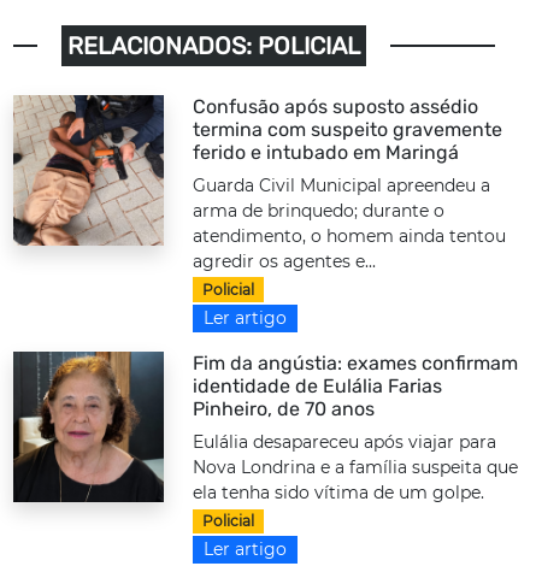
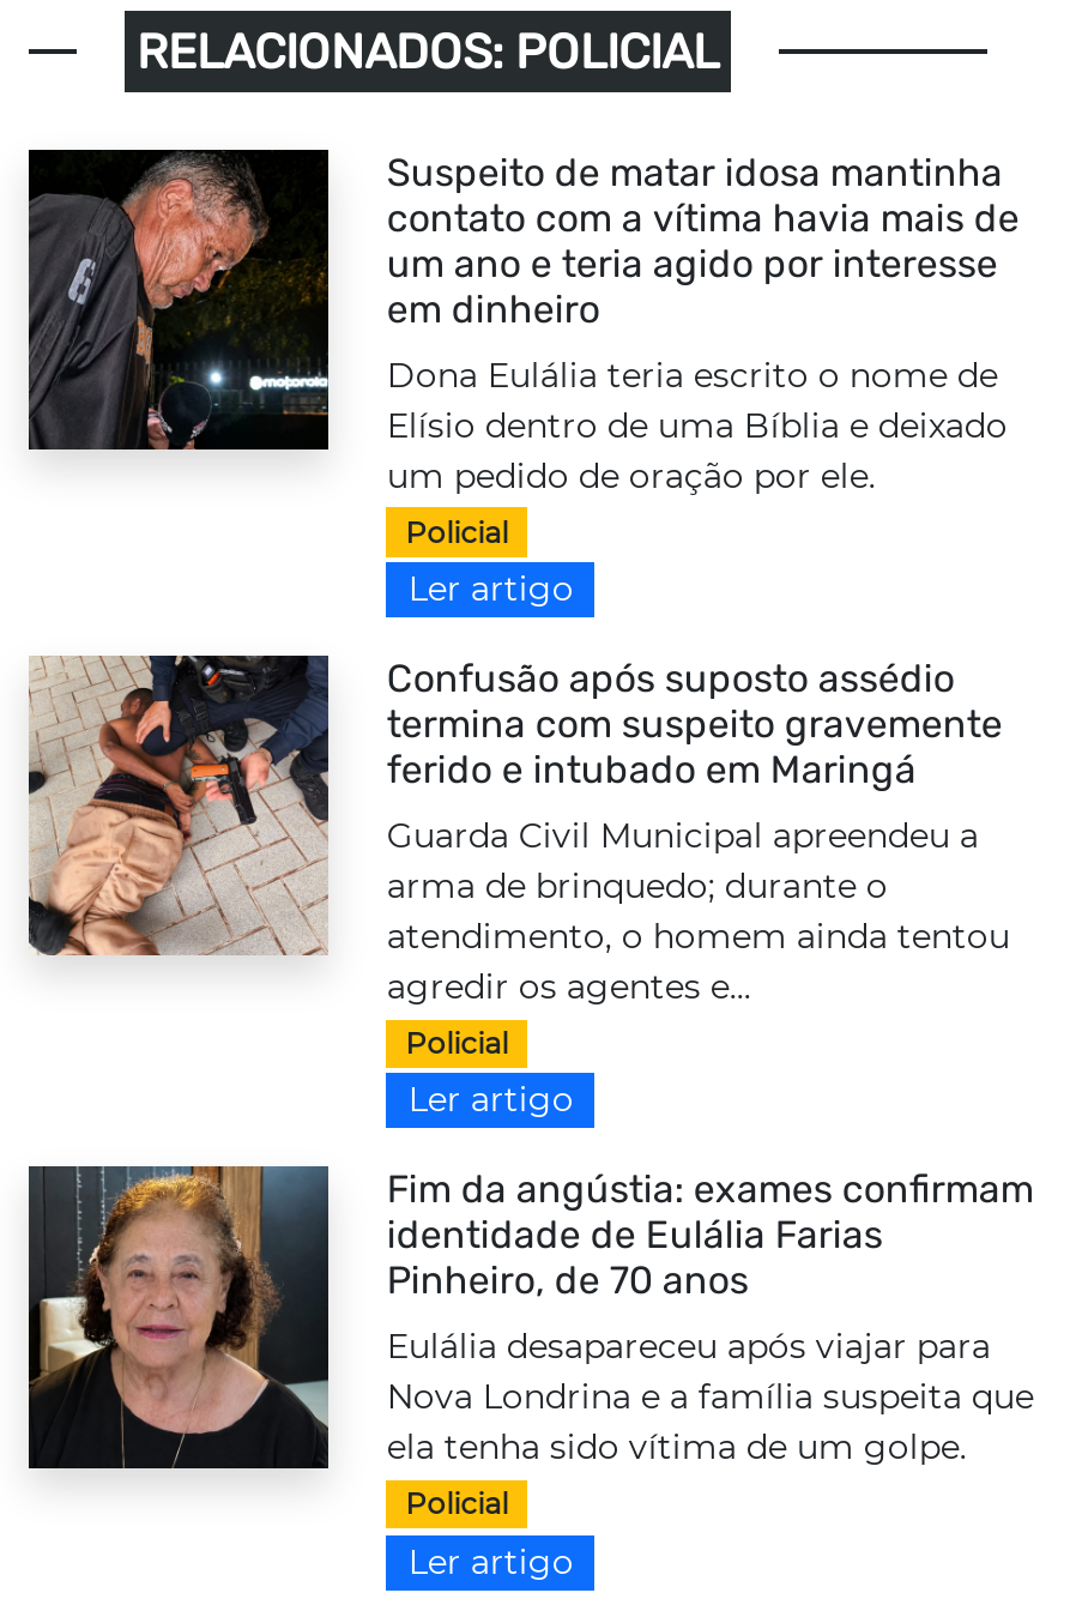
+ [image]
+ Suspeito de matar idosa mantinha
+ contato com a vítima havia mais de
+ um ano e teria agido por interesse
+ em dinheiro
+ Dona Eulália teria escrito o nome de
+ Elísio dentro de uma Bíblia e deixado
+ um pedido de oração por ele.
+ Policial
+ Ler artigo
